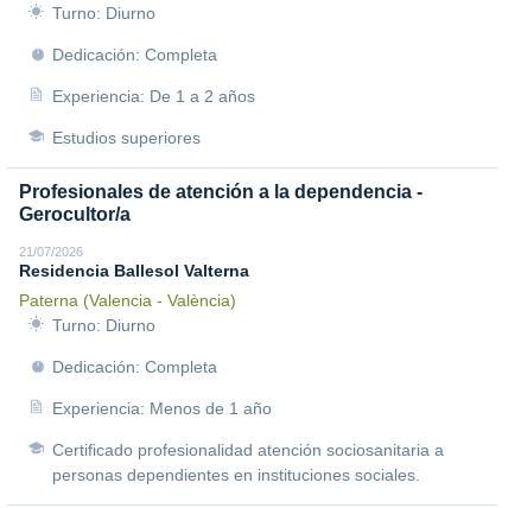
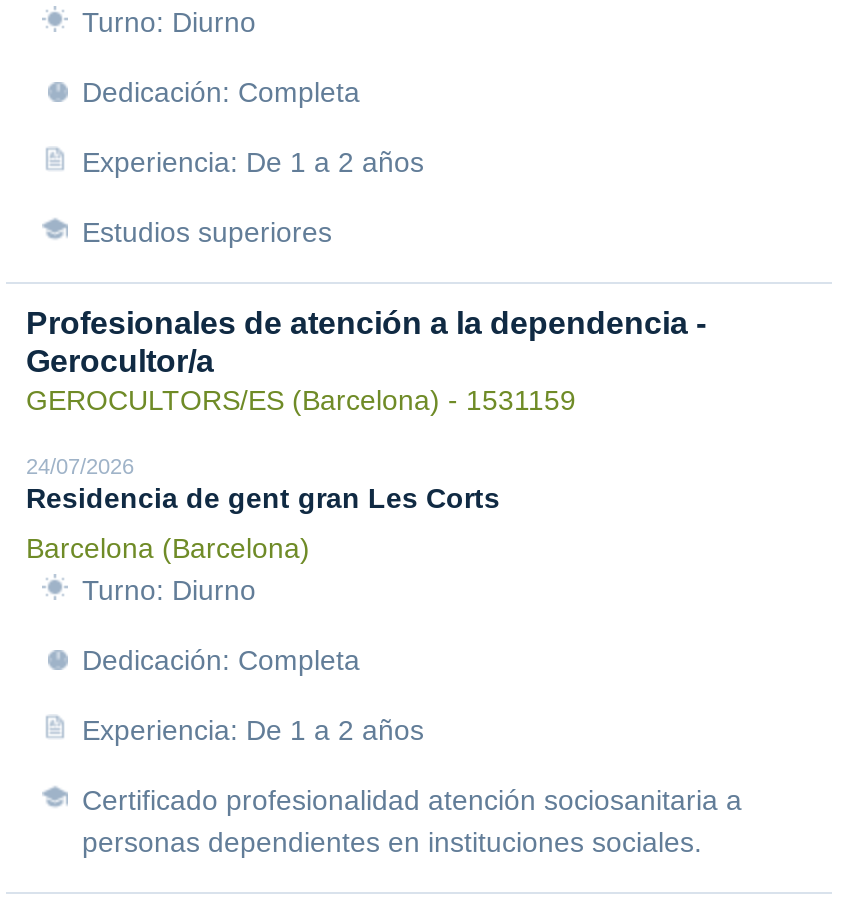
- 21/07/2026
- Residencia Ballesol Valterna
- Paterna (Valencia - València)
+ GEROCULTORS/ES (Barcelona) - 1531159
+ 24/07/2026
+ Residencia de gent gran Les Corts
+ Barcelona (Barcelona)

- Experiencia: Menos de 1 año
+ Experiencia: De 1 a 2 años
